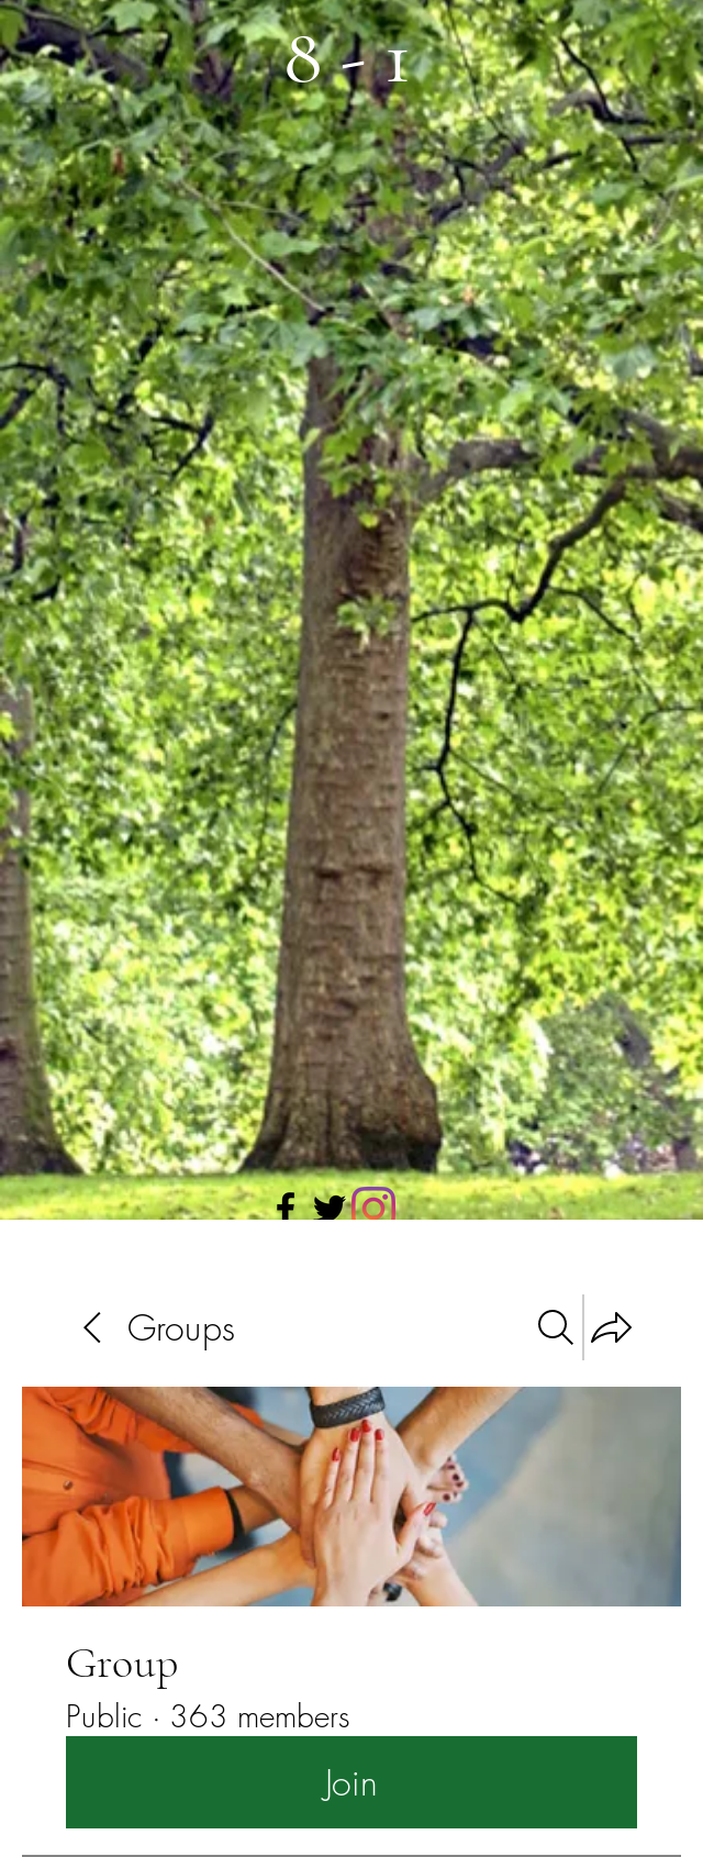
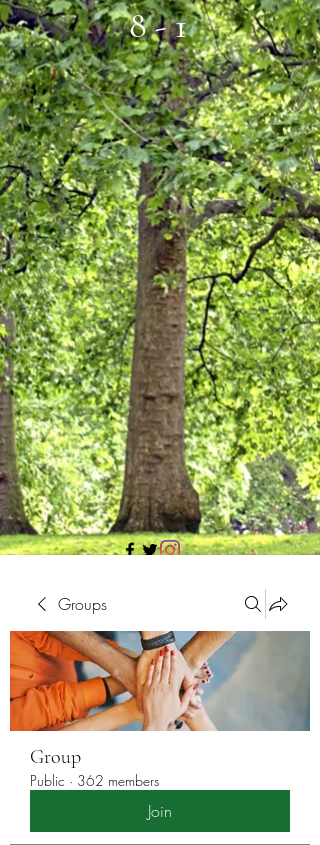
- Public · 363 members
+ Public · 362 members
